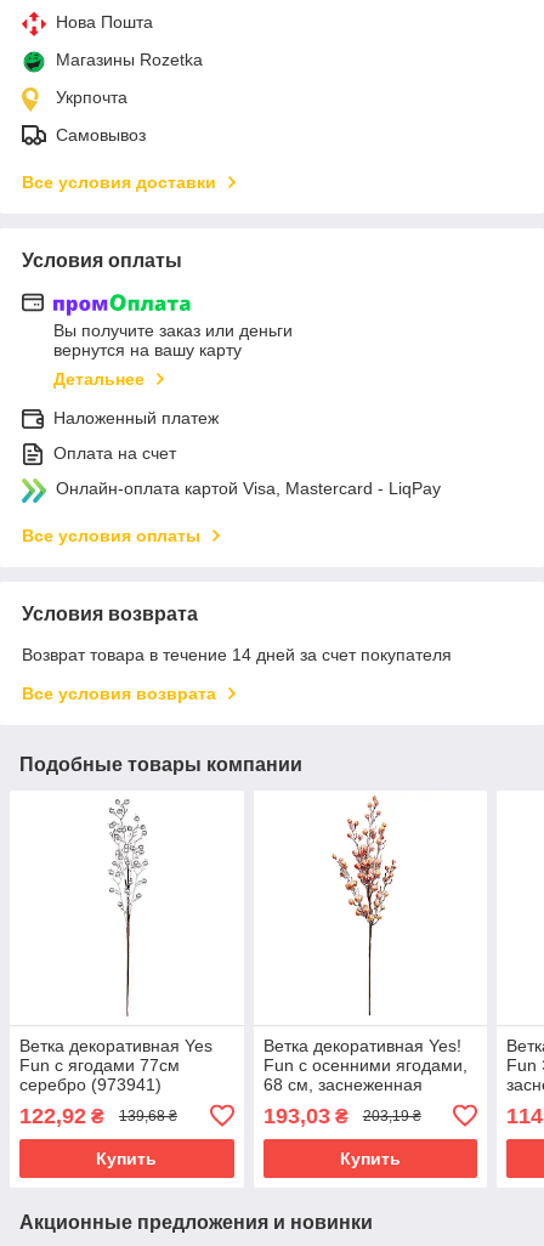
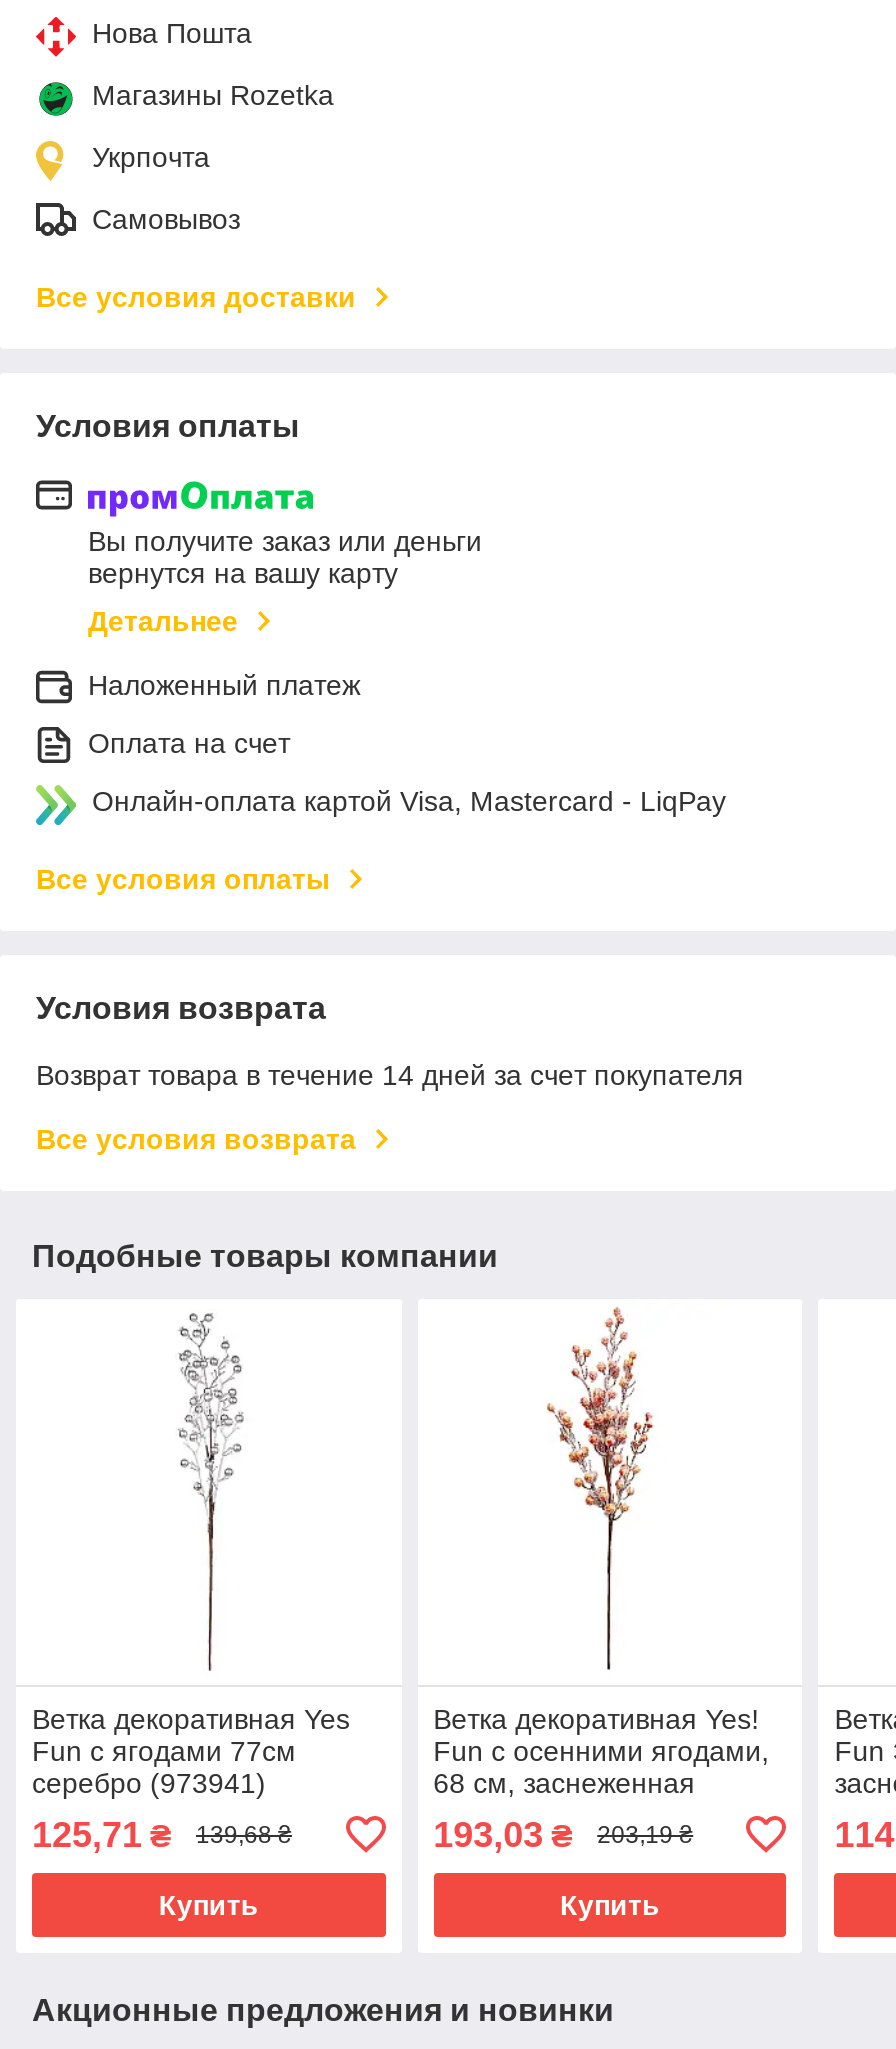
- 122,92 ₴ 139,68 ₴
+ 125,71 ₴ 139,68 ₴
